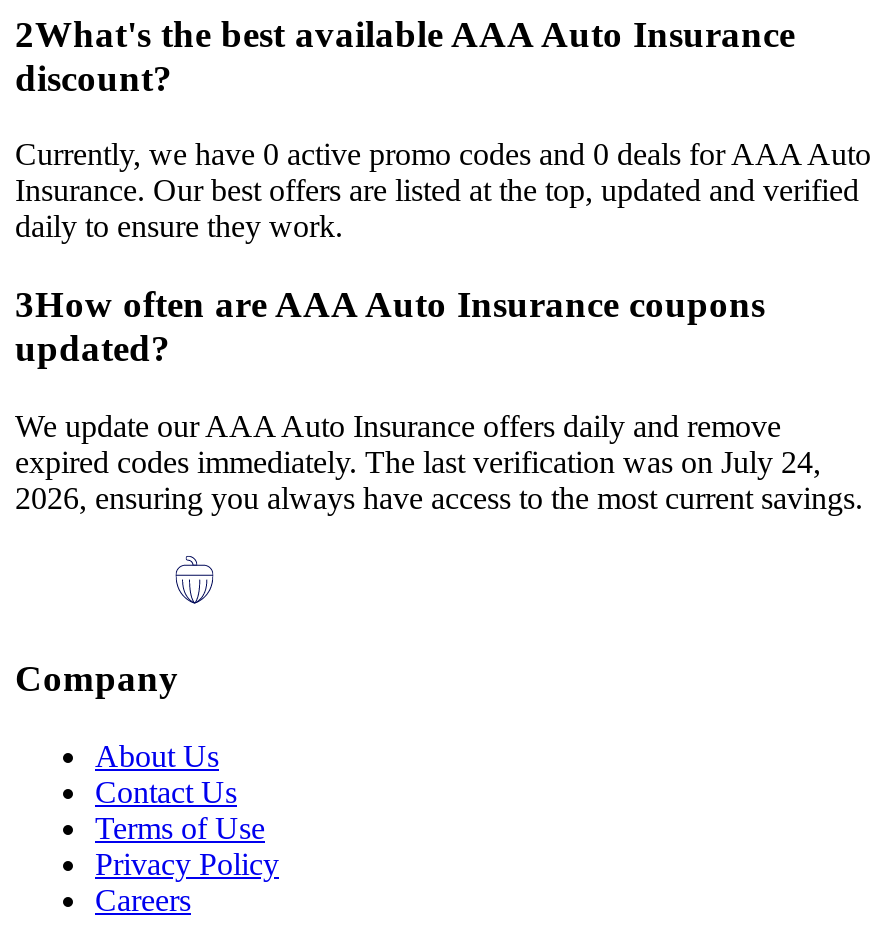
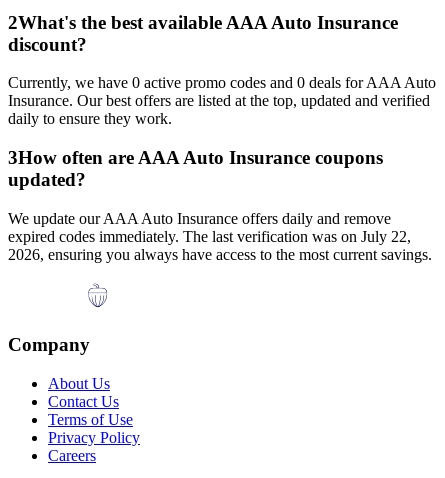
- expired codes immediately. The last verification was on July 24,
+ expired codes immediately. The last verification was on July 22,
